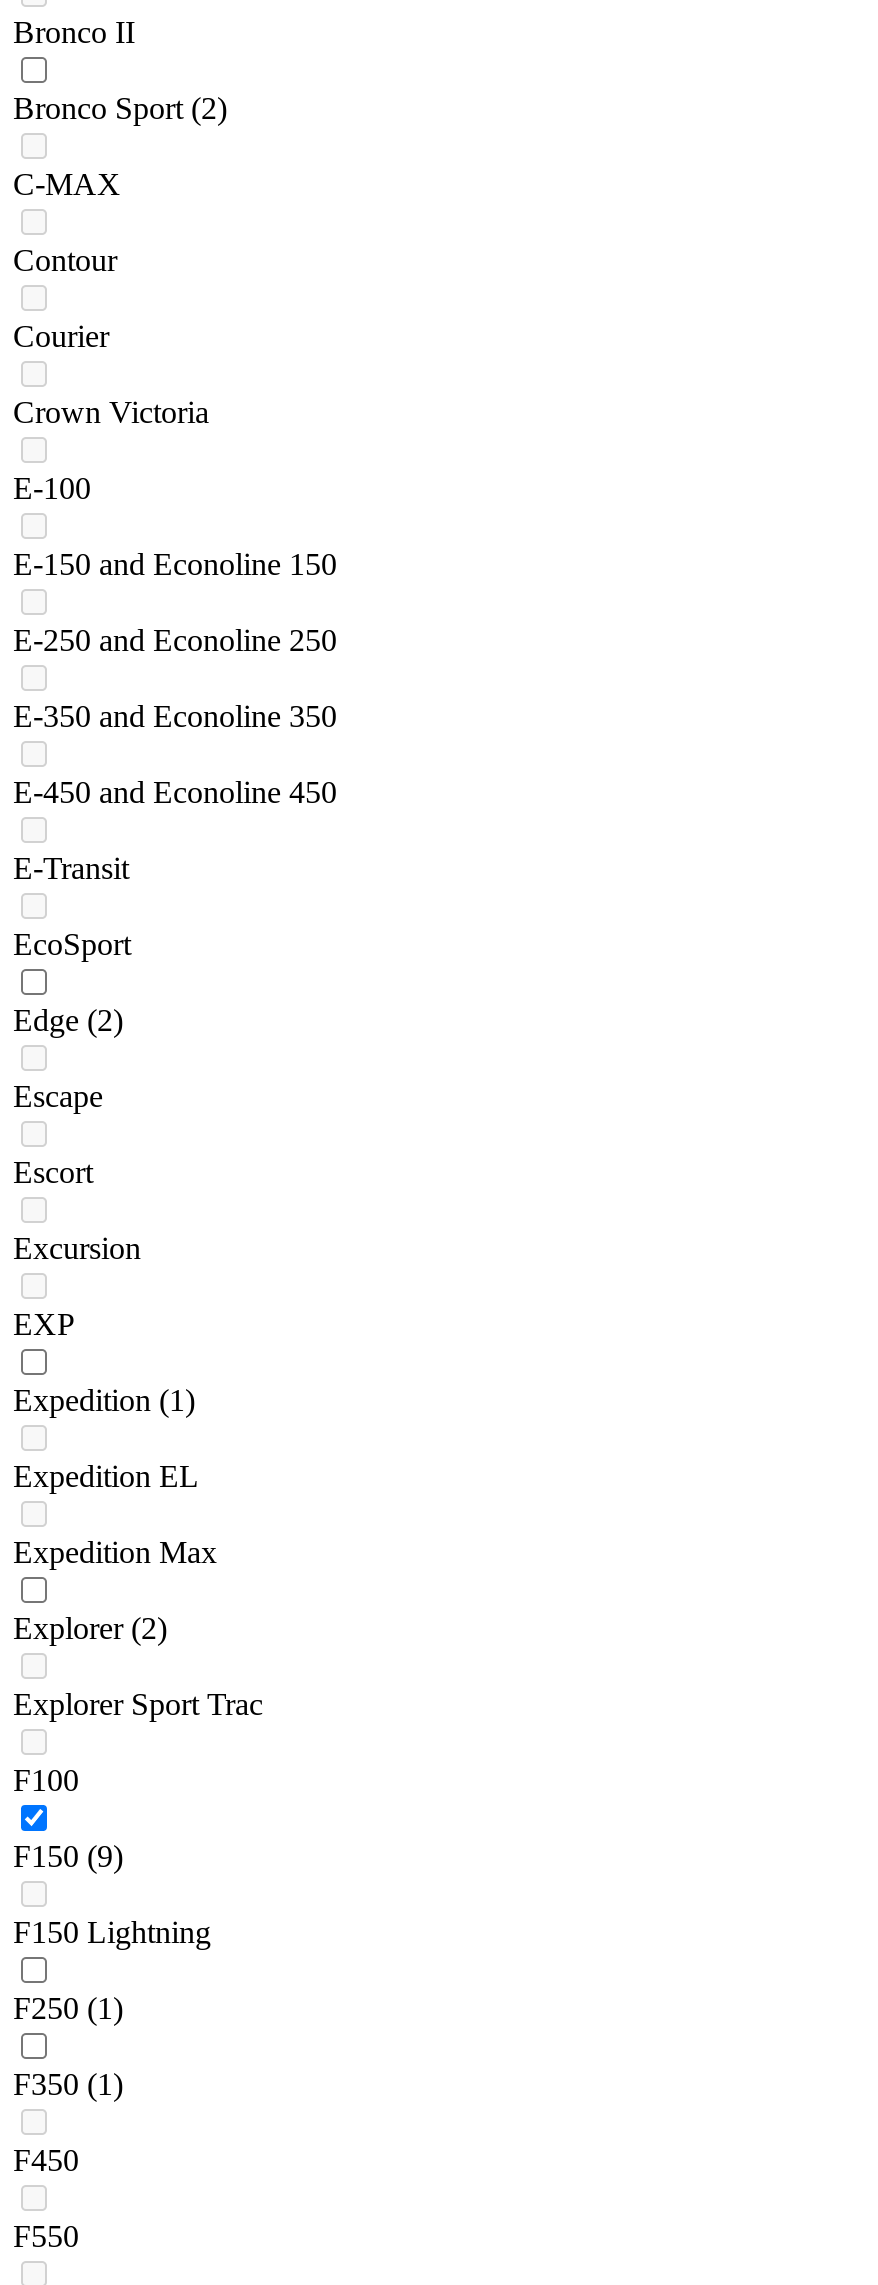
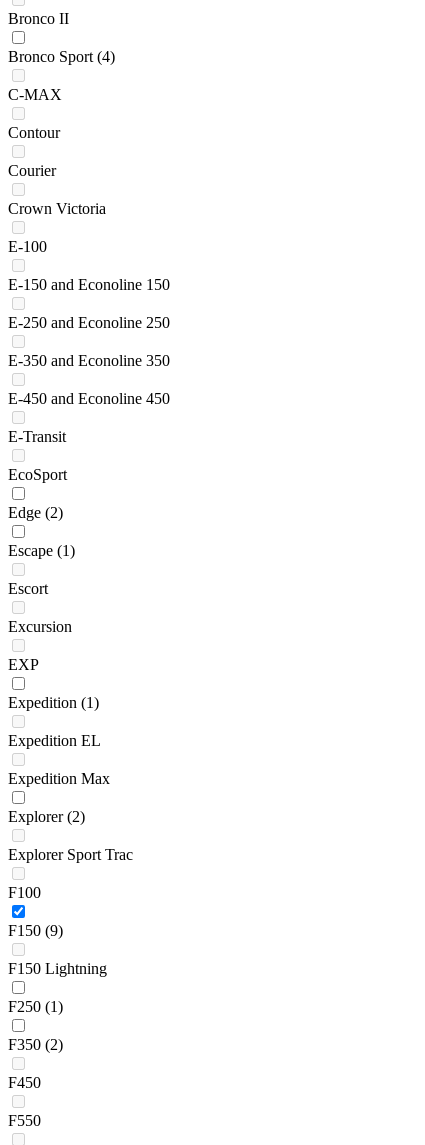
- Bronco Sport (2)
+ Bronco Sport (4)

- Escape
+ Escape (1)

- F350 (1)
+ F350 (2)
